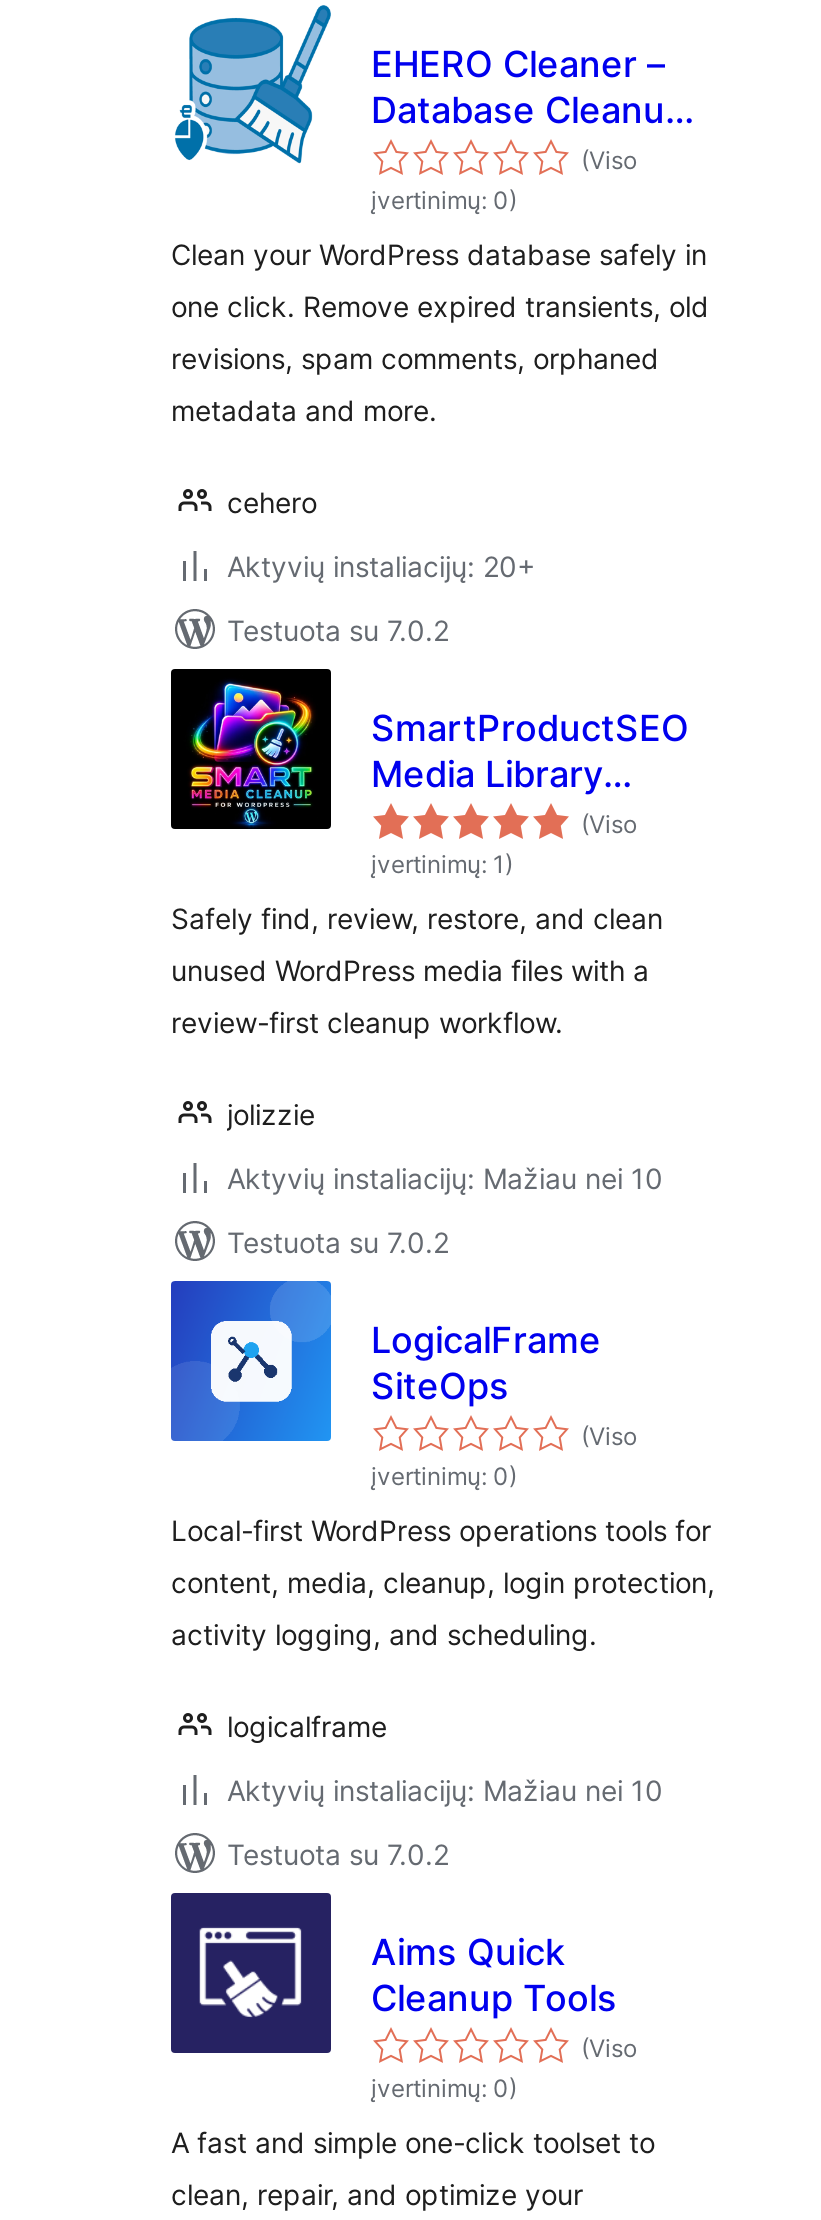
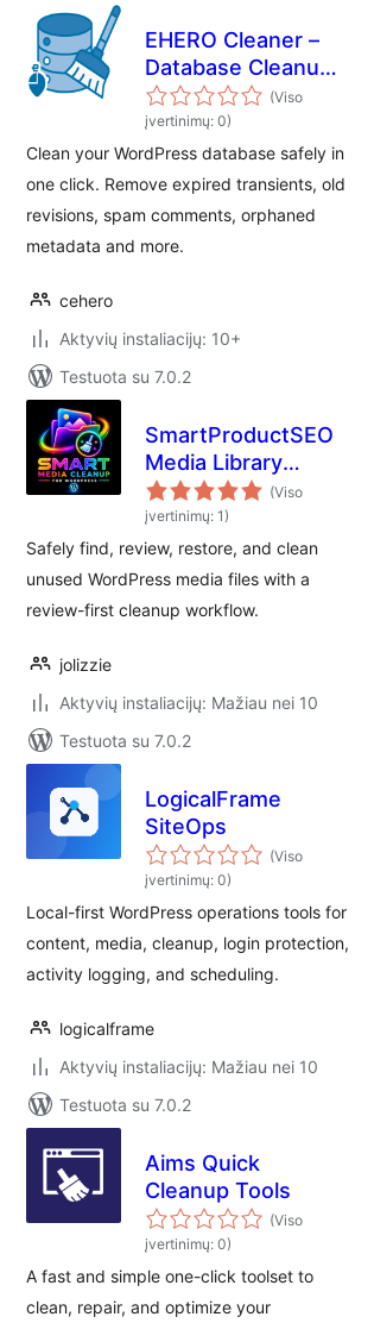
- Aktyvių instaliacijų: 20+
+ Aktyvių instaliacijų: 10+
